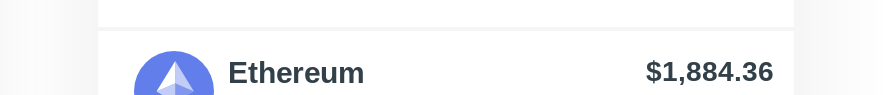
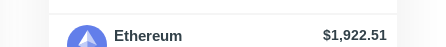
- $1,884.36
+ $1,922.51
